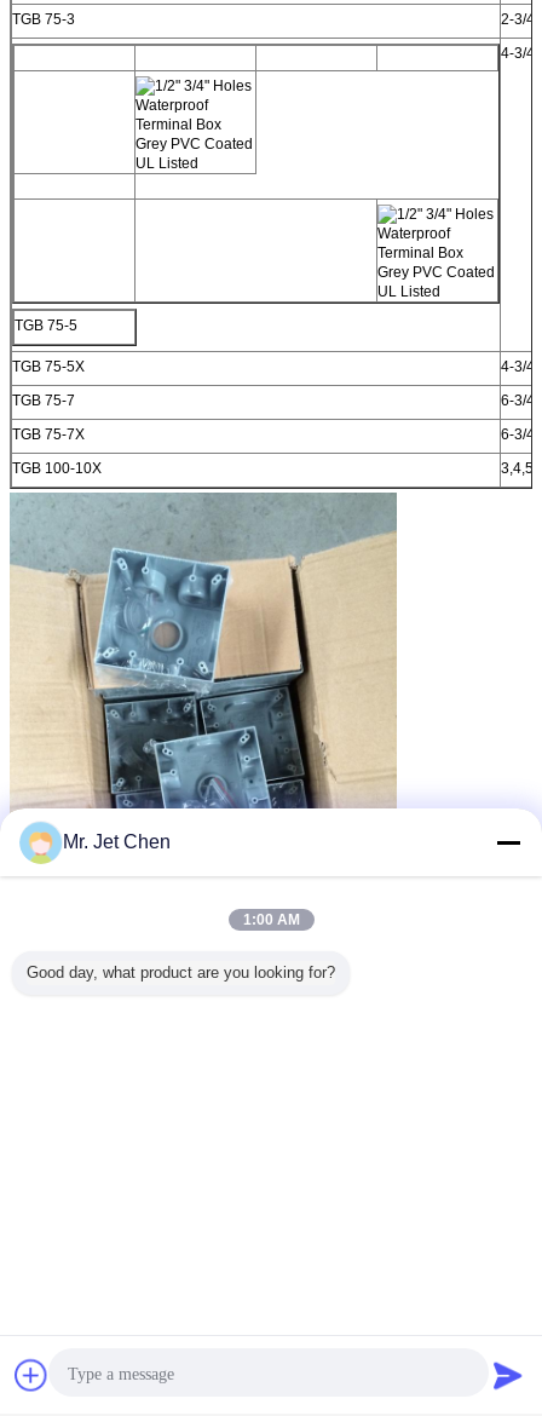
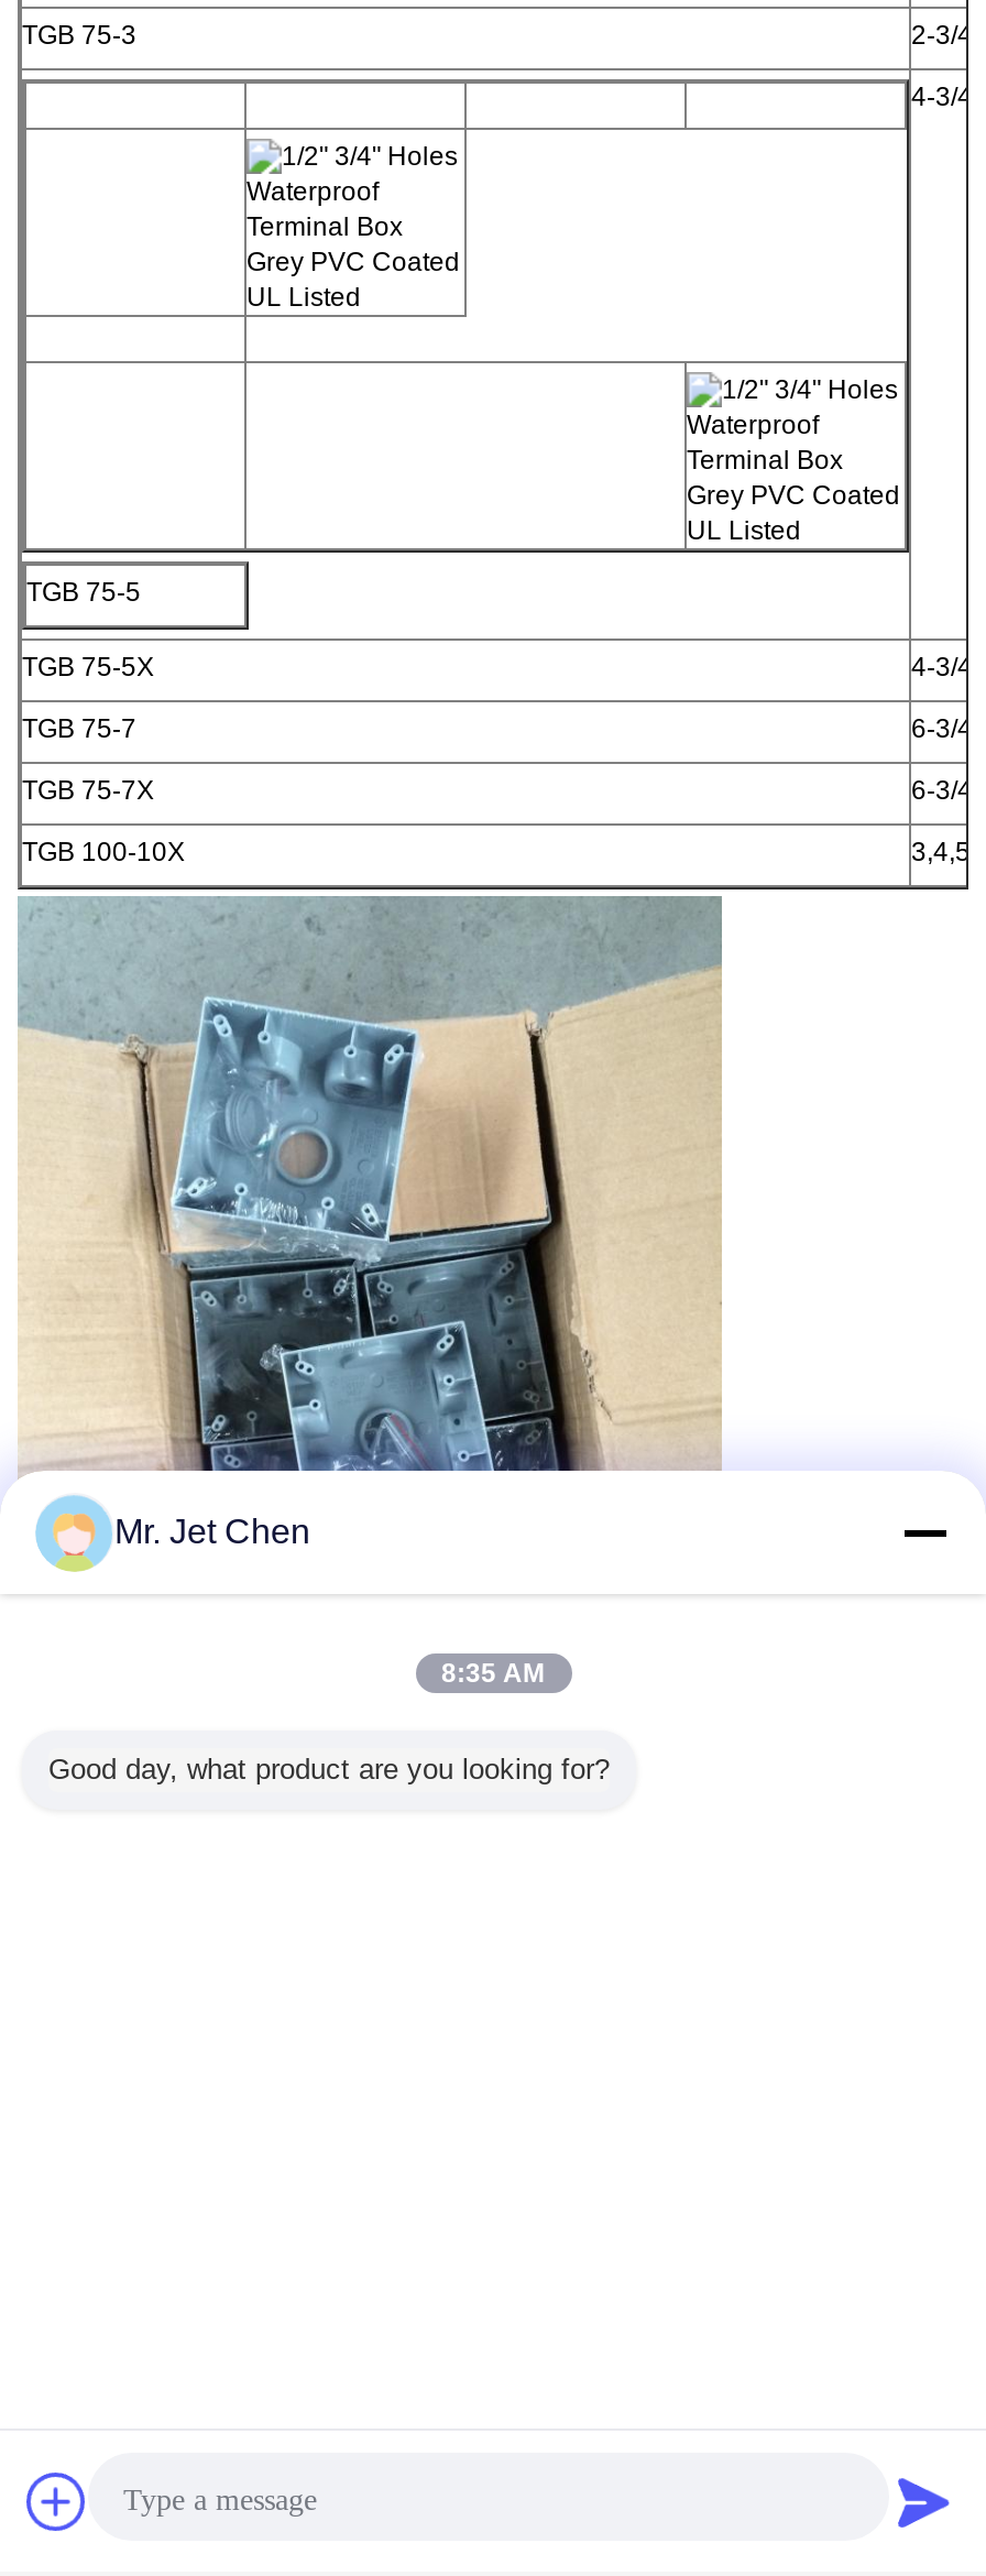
- 1:00 AM
+ 8:35 AM
